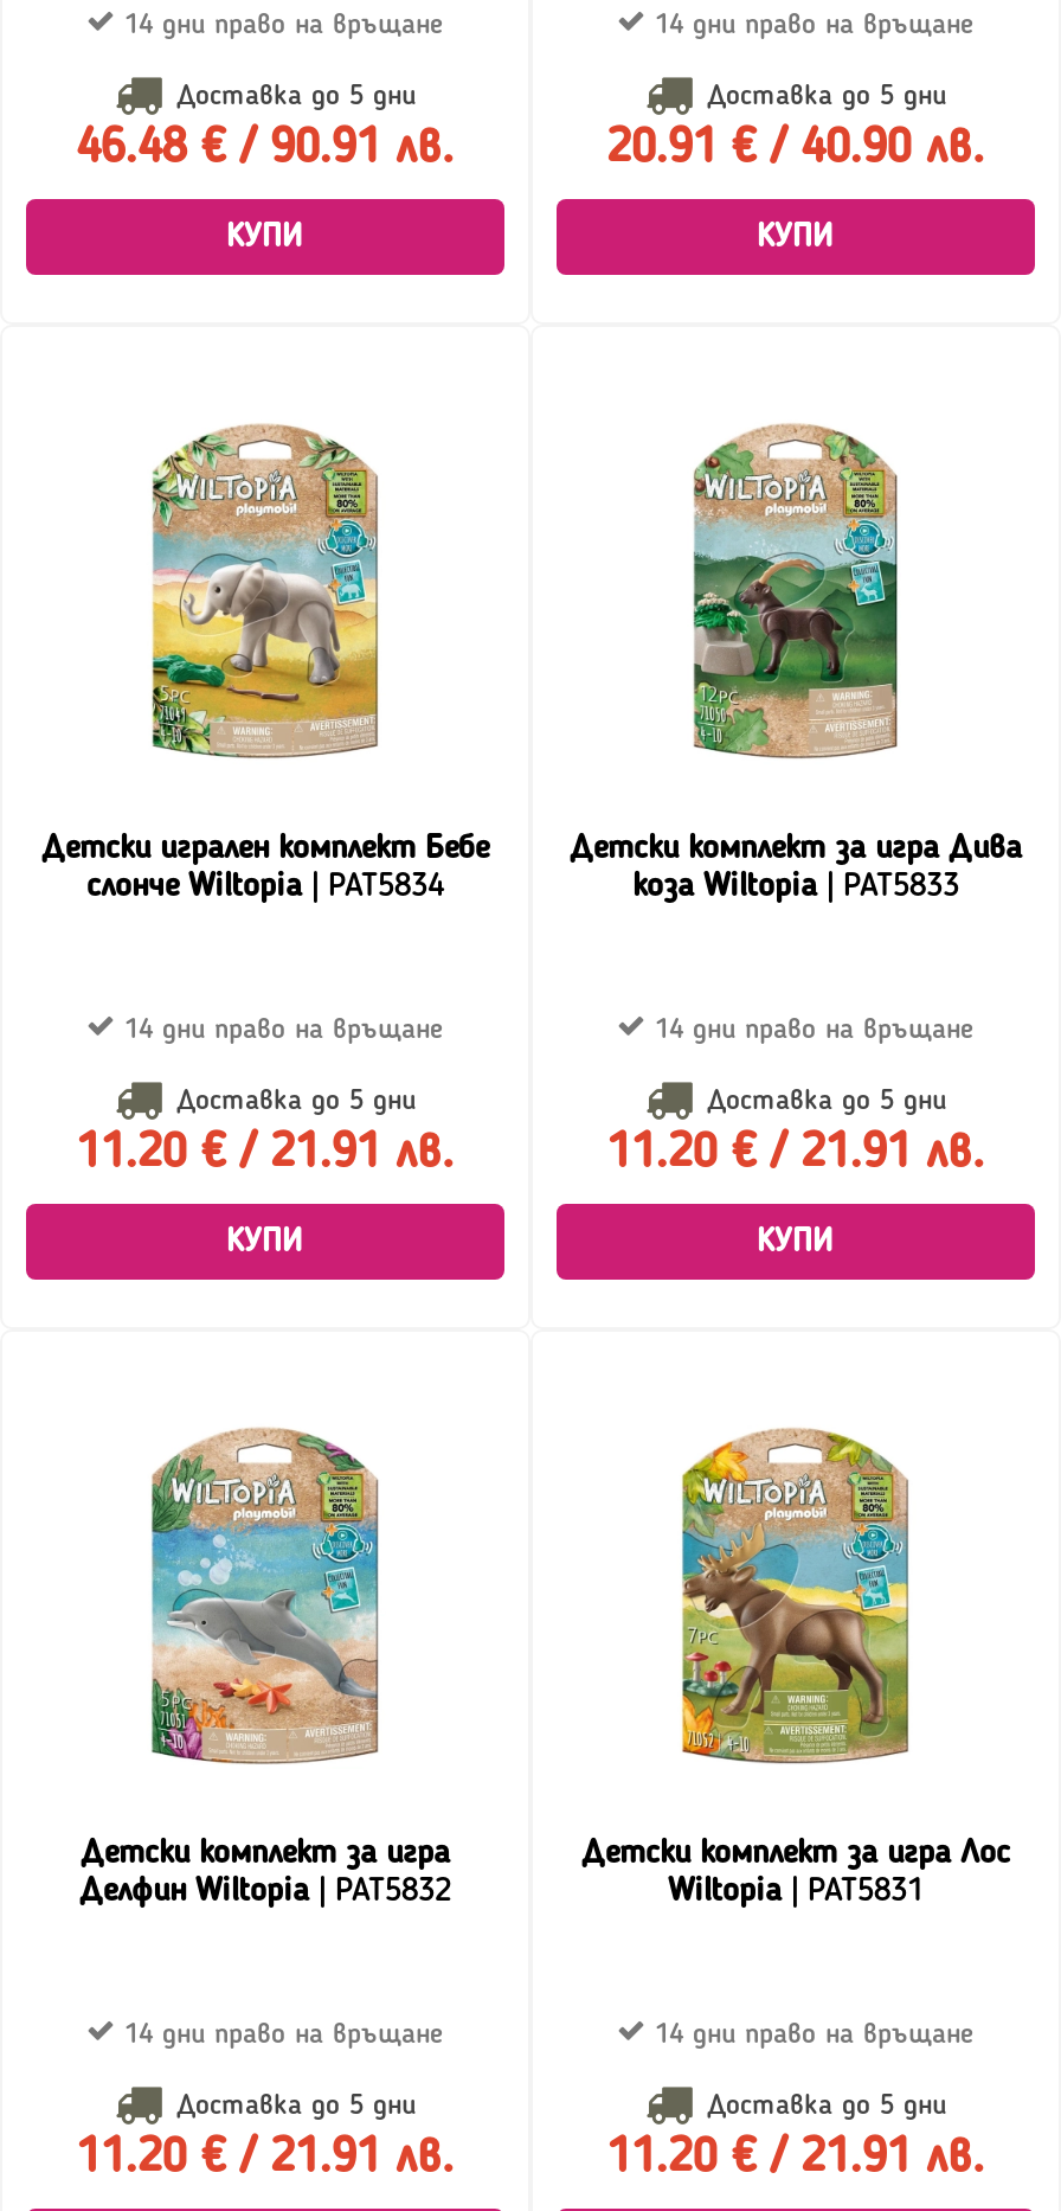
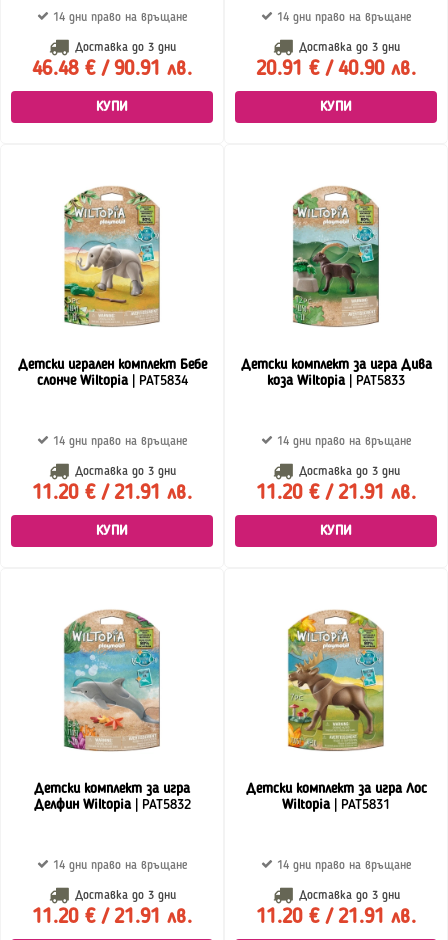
- Доставка до 5 дни
+ Доставка до 3 дни

- Доставка до 5 дни
+ Доставка до 3 дни

- Доставка до 5 дни
+ Доставка до 3 дни

- Доставка до 5 дни
+ Доставка до 3 дни

- Доставка до 5 дни
+ Доставка до 3 дни

- Доставка до 5 дни
+ Доставка до 3 дни
